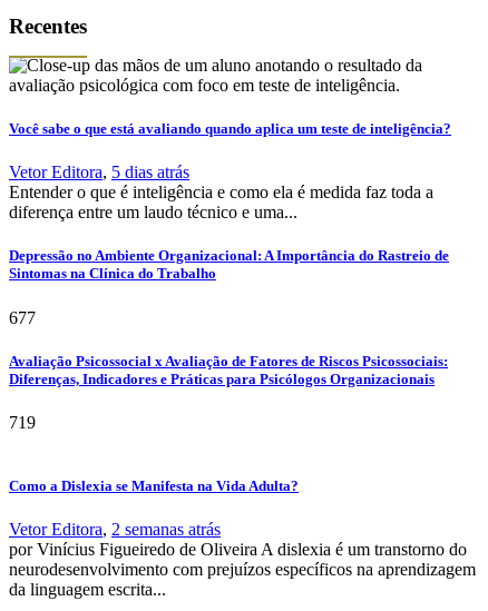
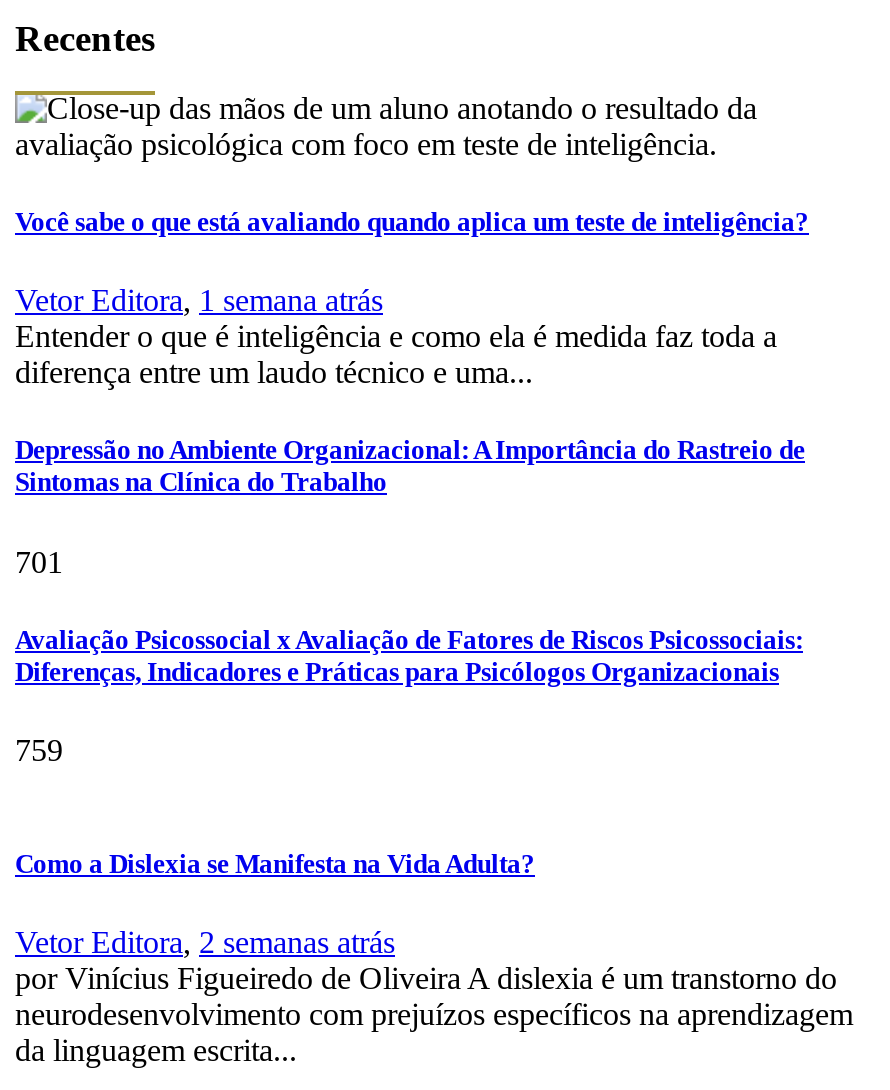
- Vetor Editora, 5 dias atrás
+ Vetor Editora, 1 semana atrás

- 677
+ 701

- 719
+ 759
